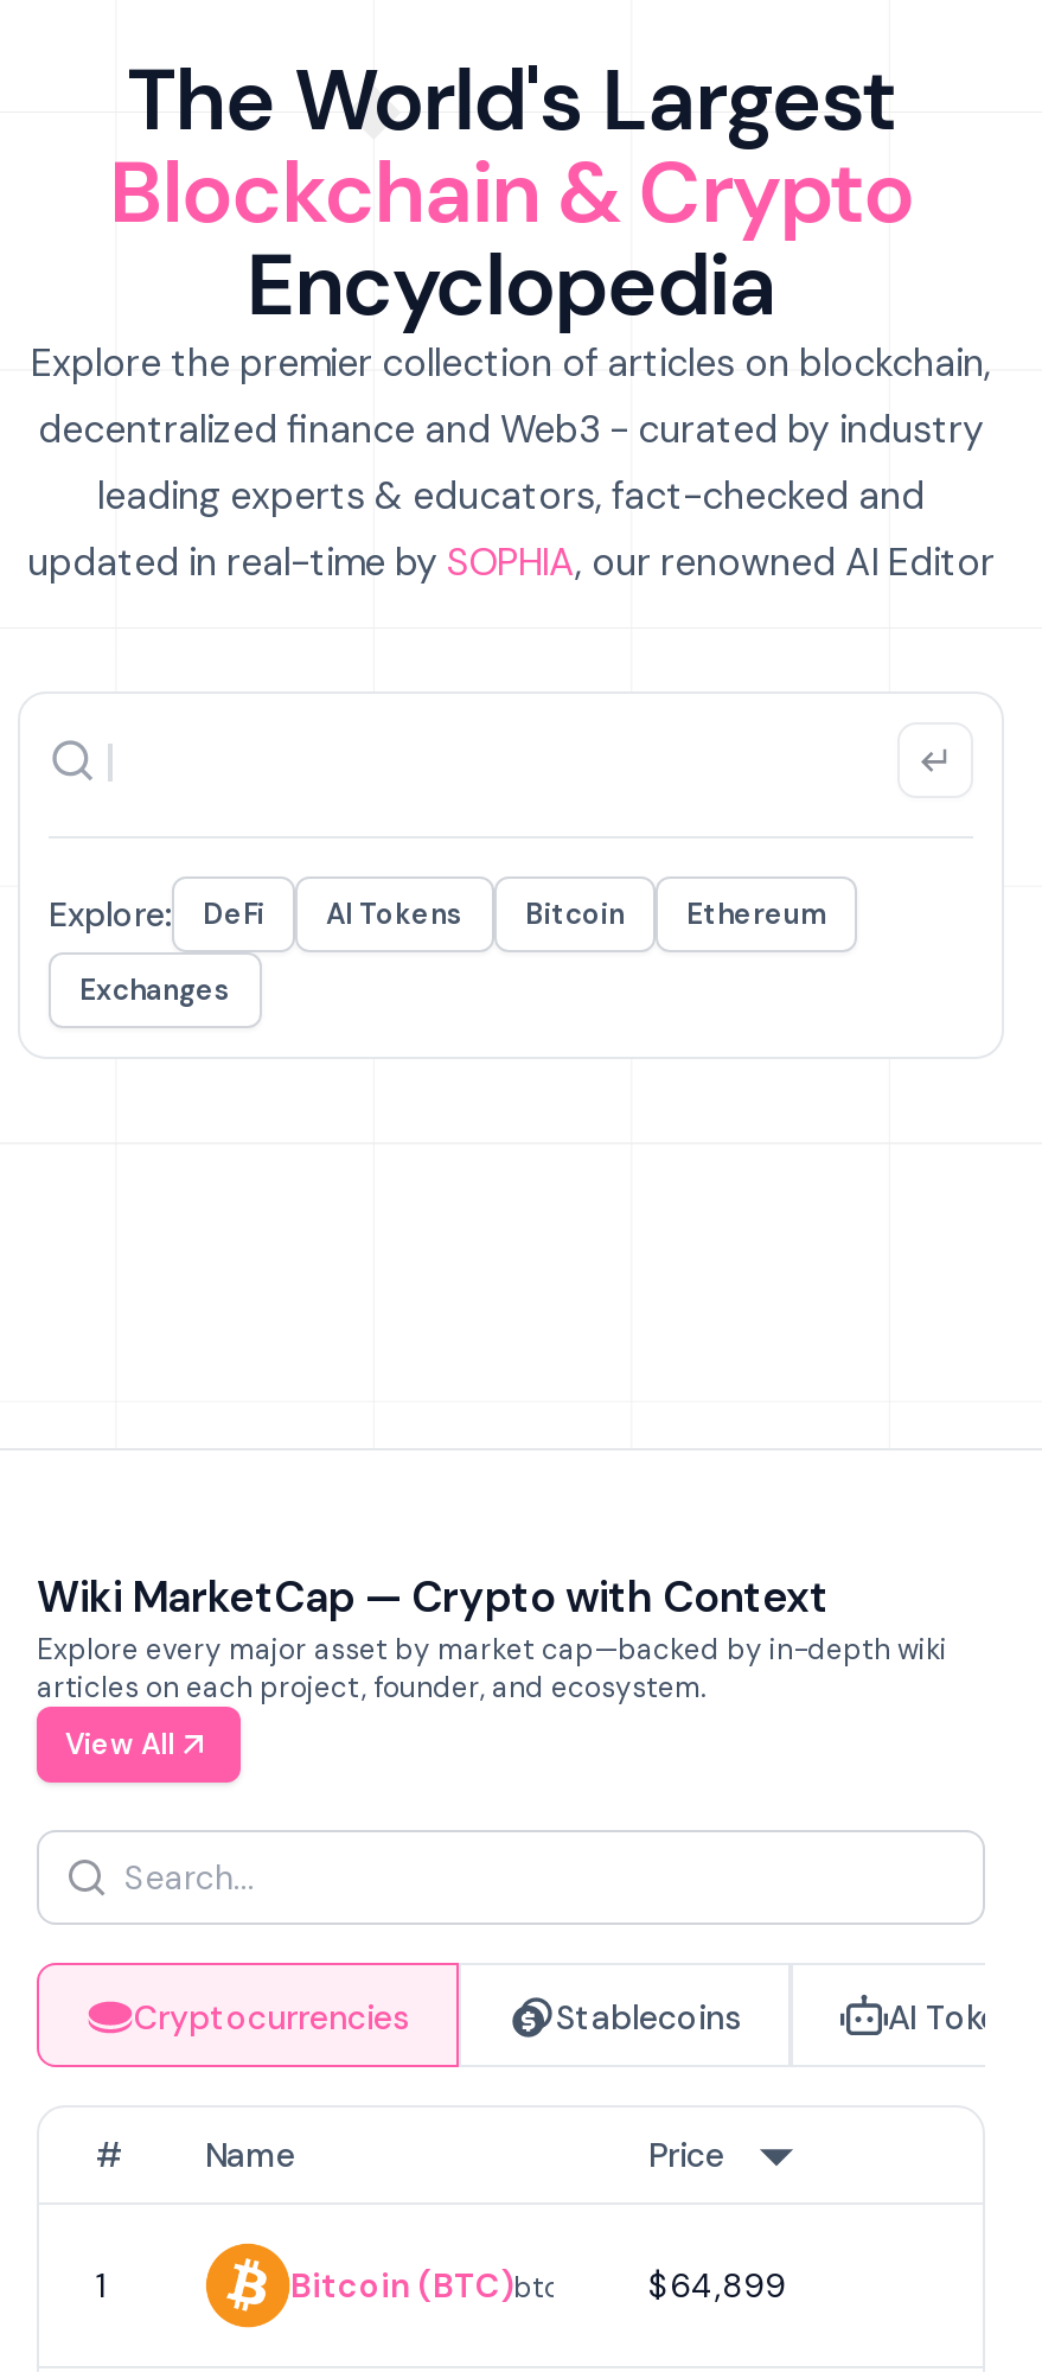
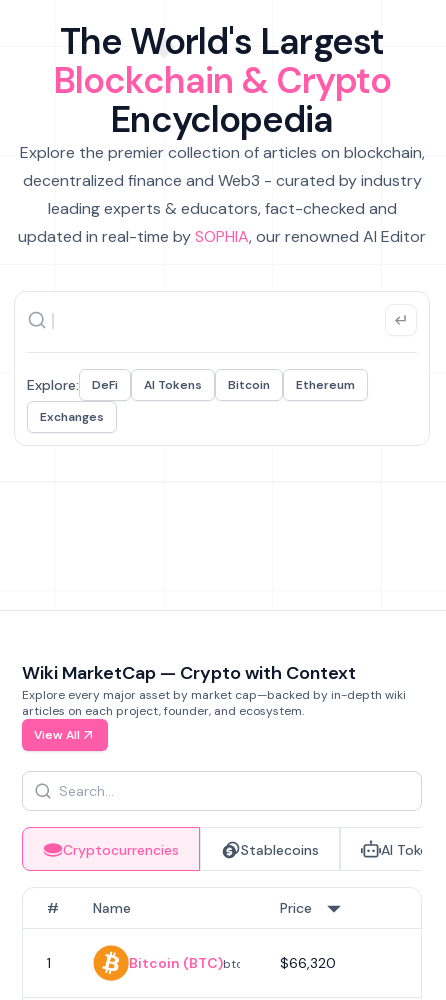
- $64,899
+ $66,320
